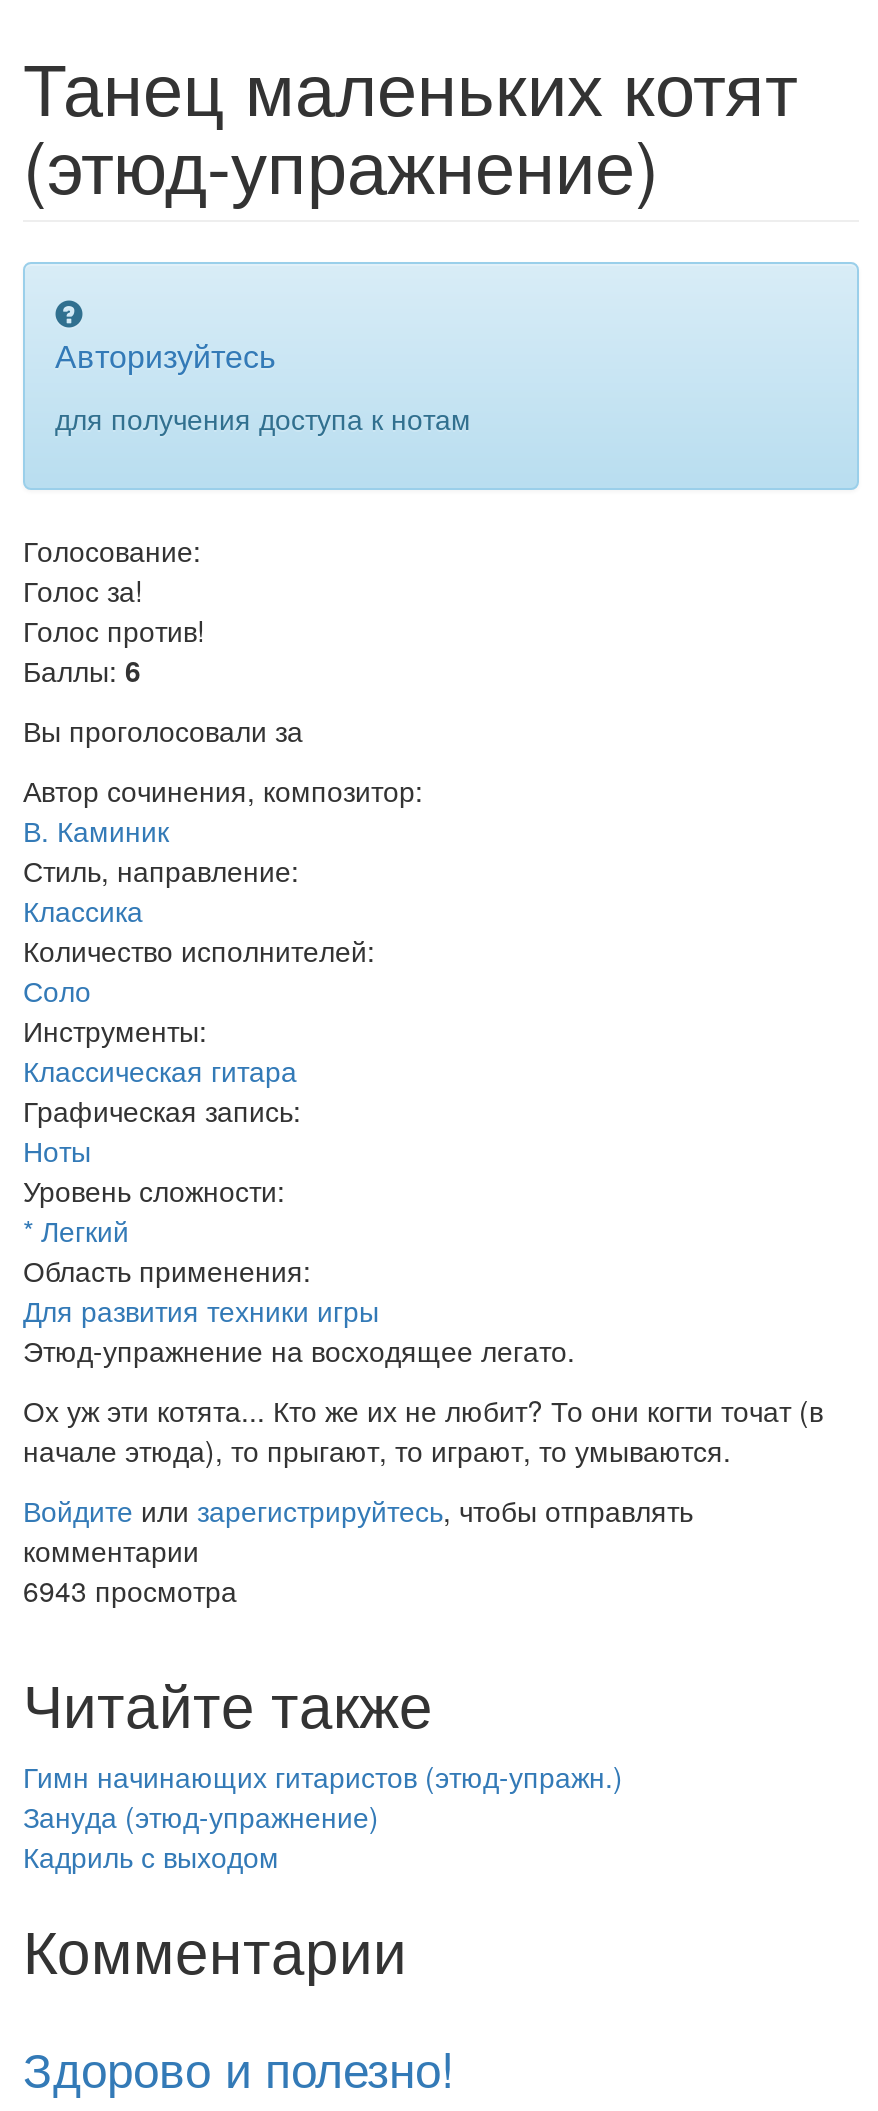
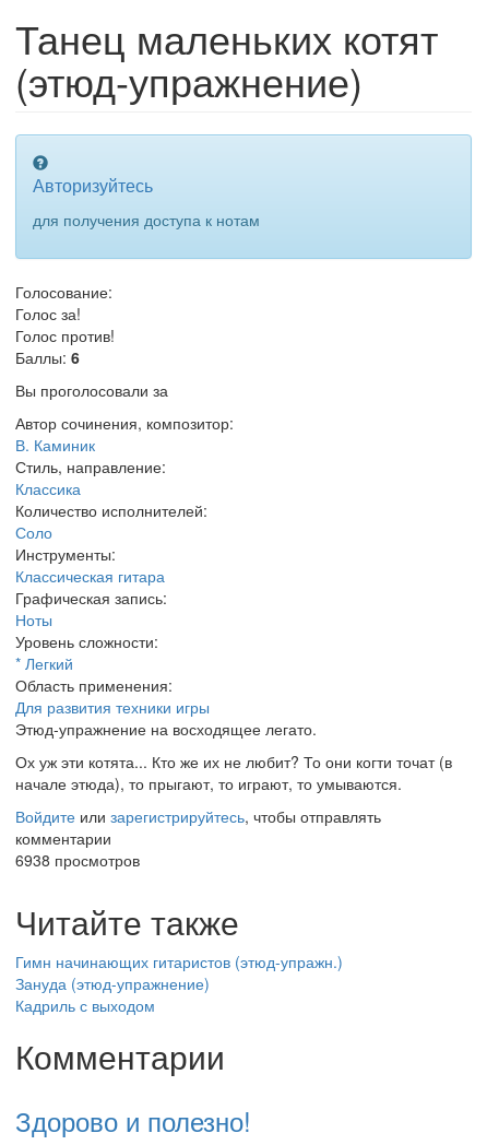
- 6943 просмотра
+ 6938 просмотров
